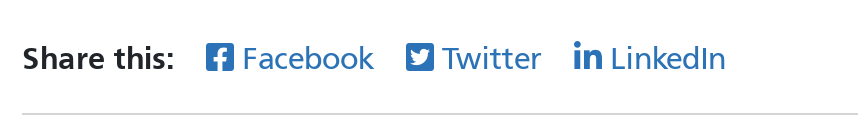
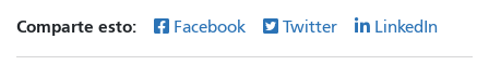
- Share this:
+ Comparte esto:
